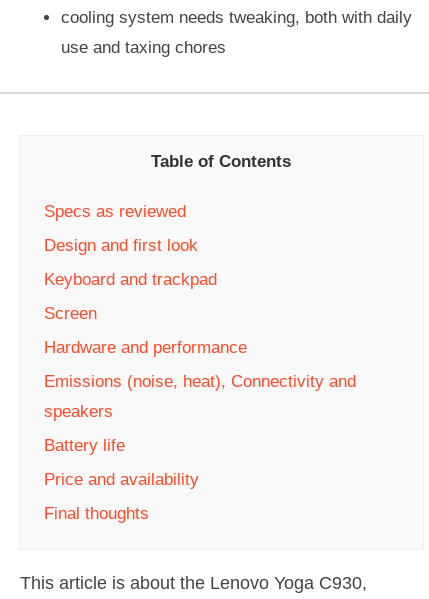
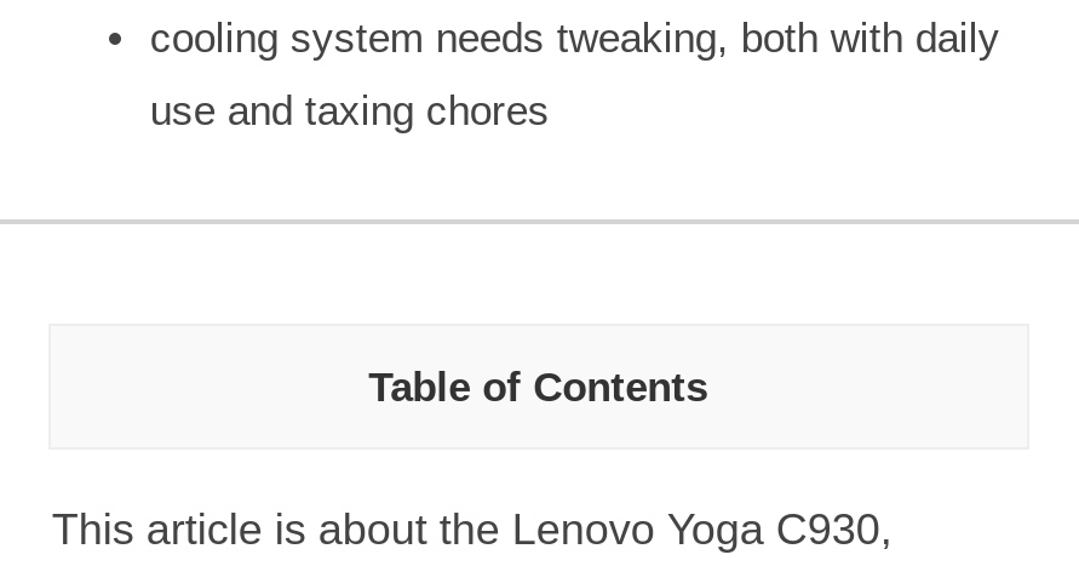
- Specs as reviewed
- Design and first look
- Keyboard and trackpad
- Screen
- Hardware and performance
- Emissions (noise, heat), Connectivity and
- speakers
- Battery life
- Price and availability
- Final thoughts
